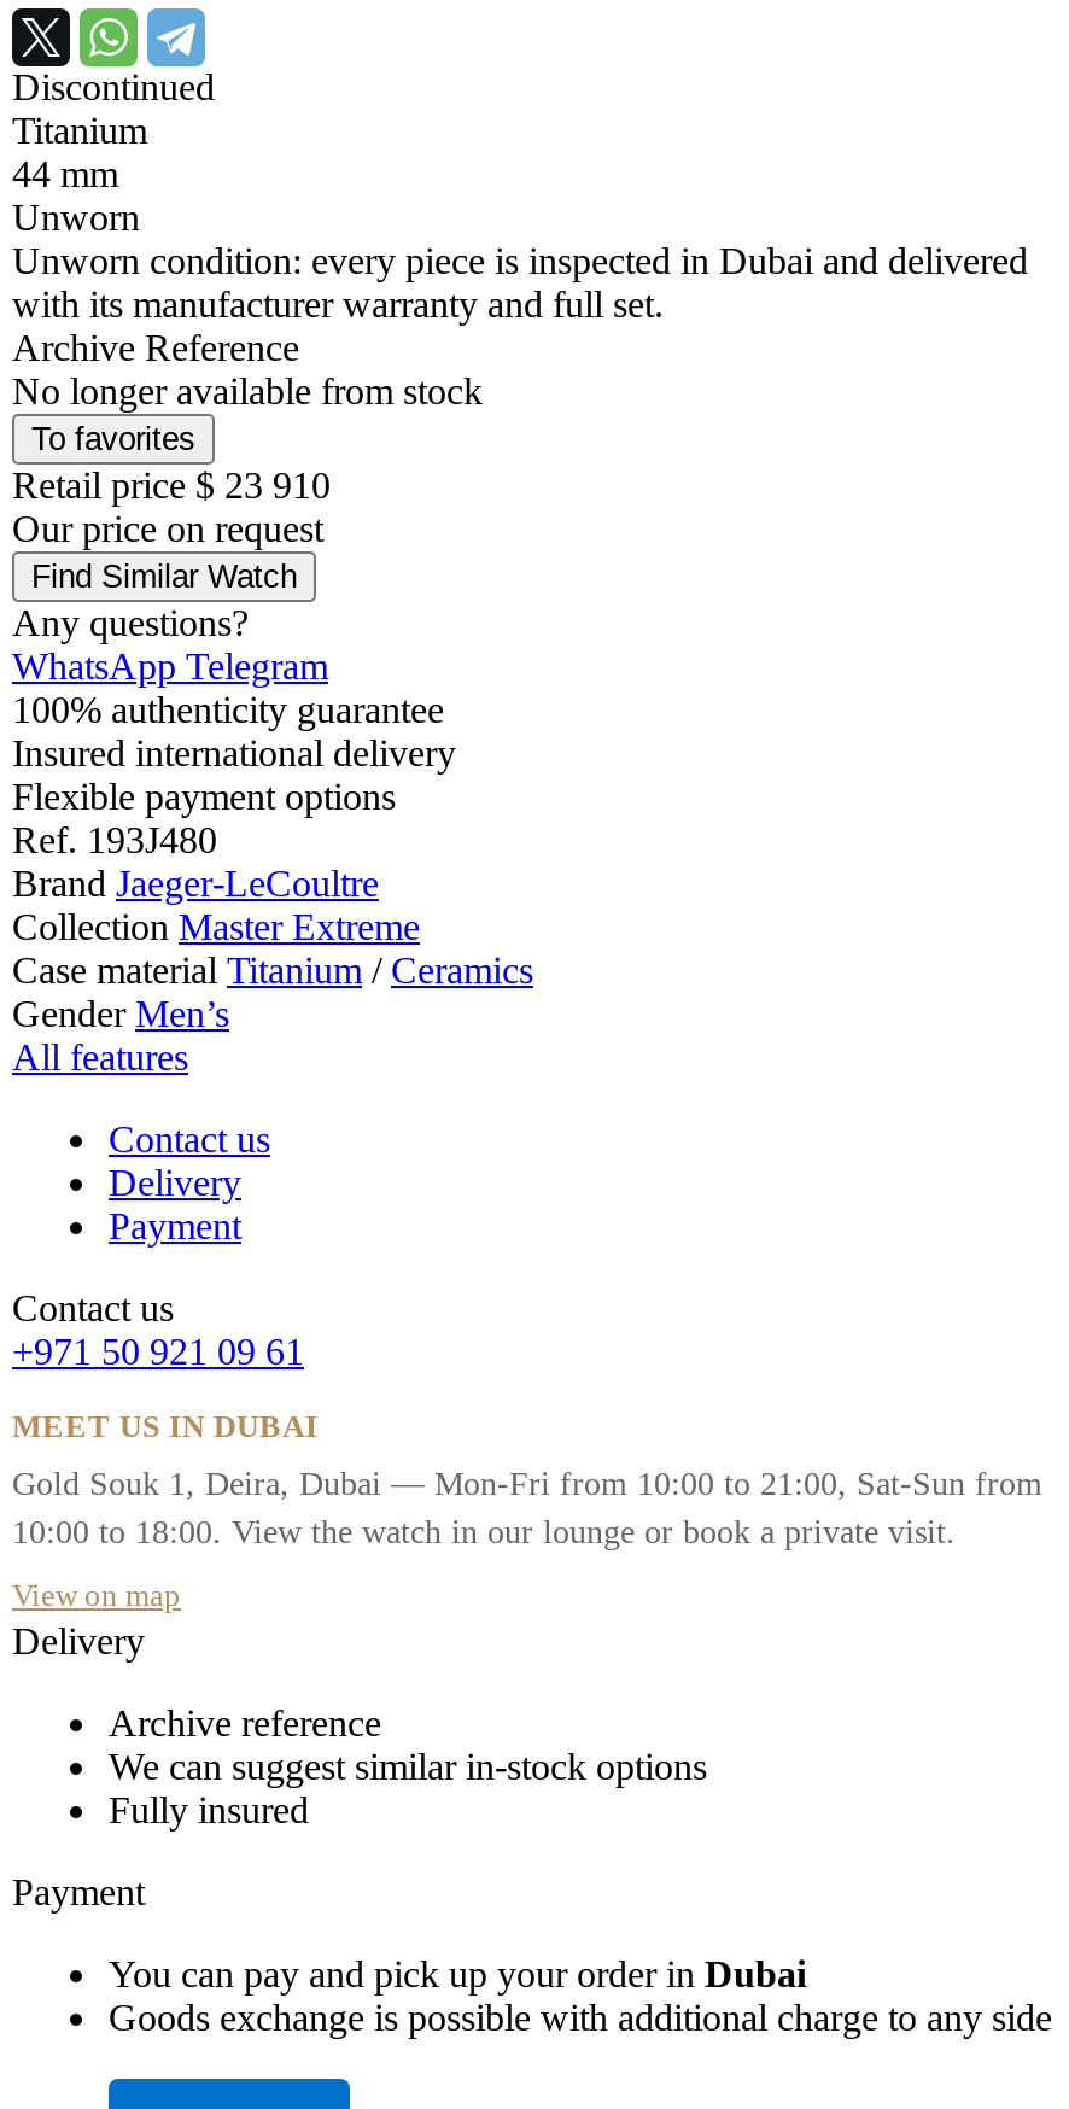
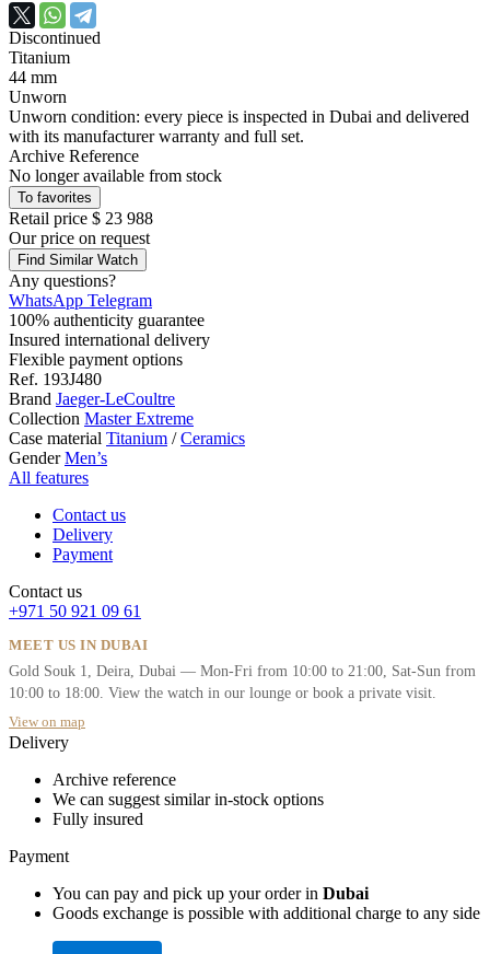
- Retail price$ 23 910
+ Retail price$ 23 988
